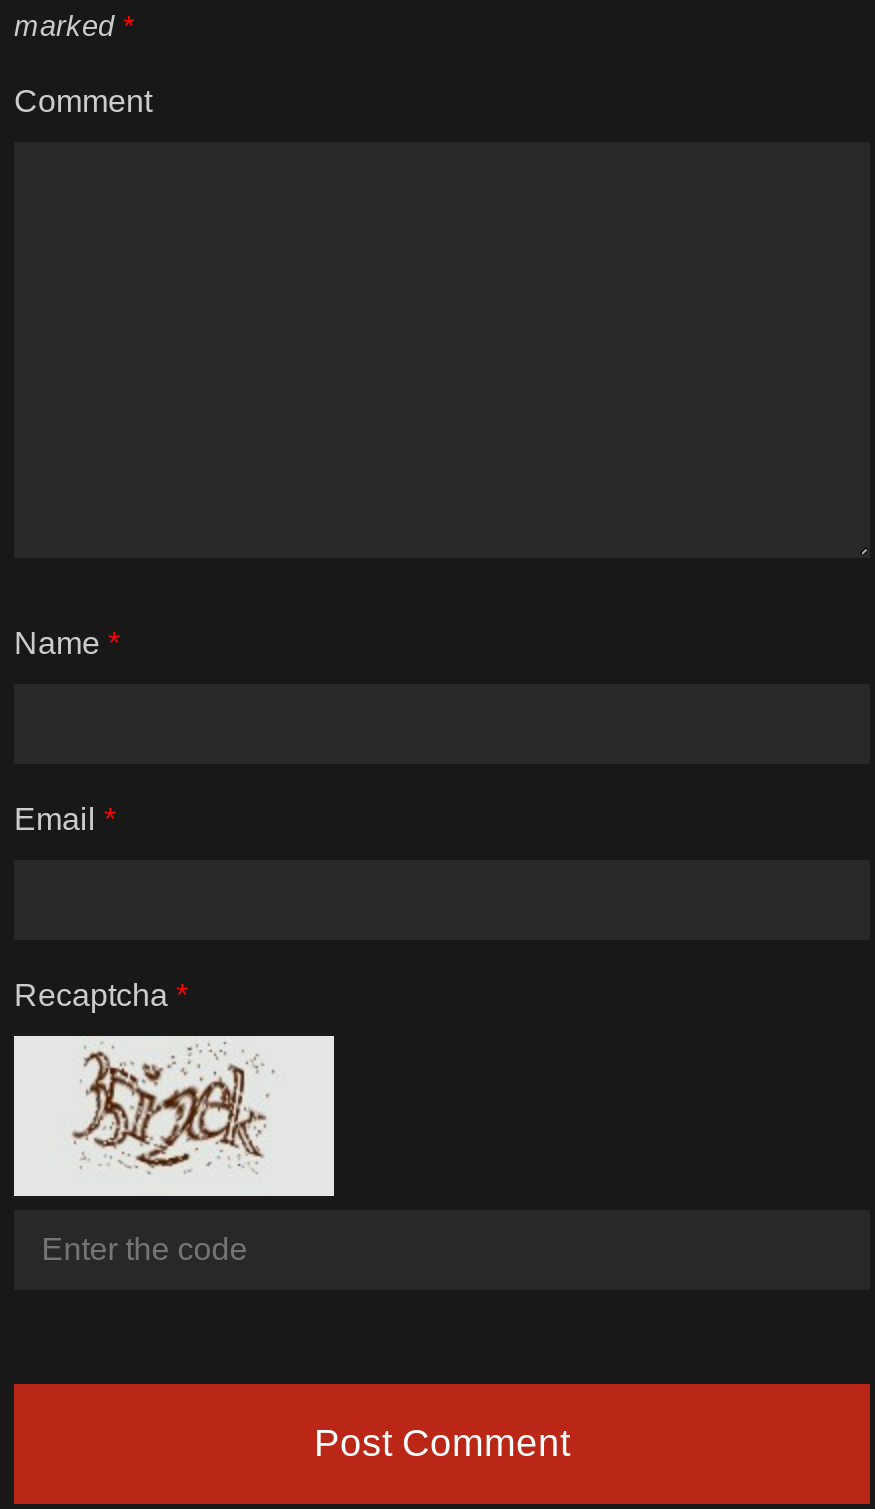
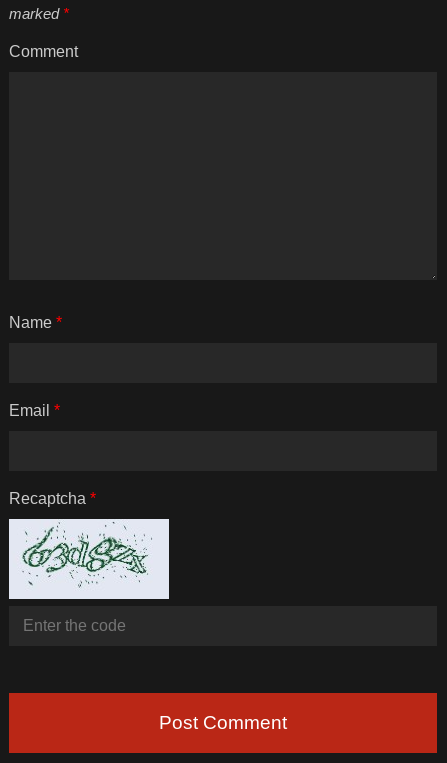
- [image]
+ [image]
